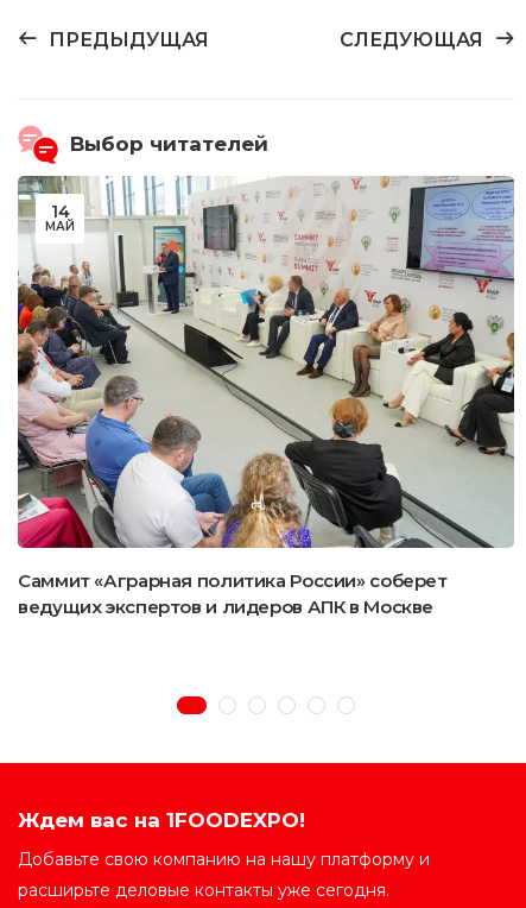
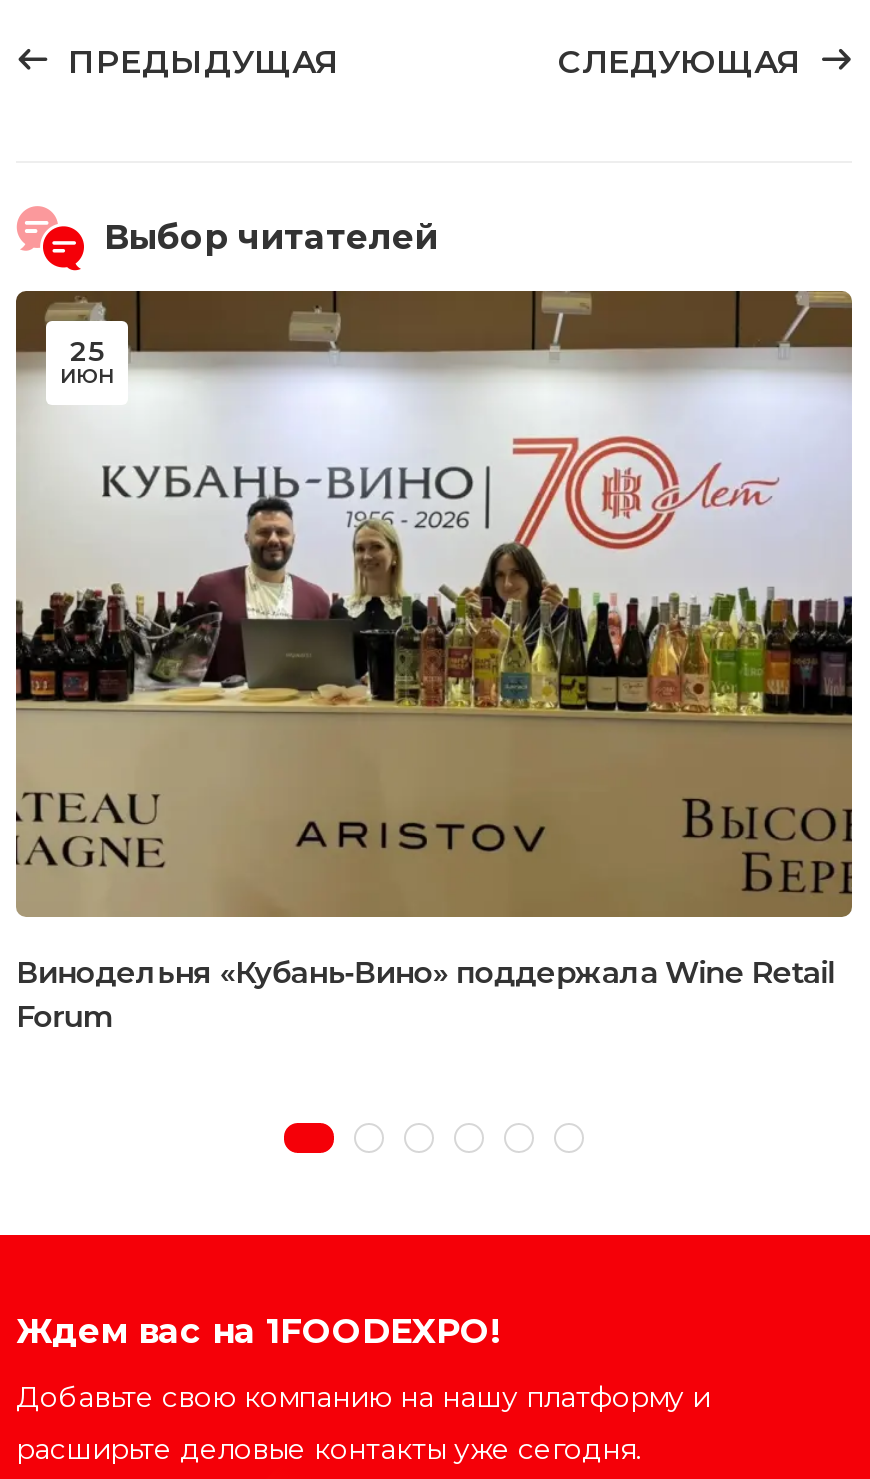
- [image]
- 14
- МАЙ
+ [image]
+ 25
+ ИЮН

- Саммит «Аграрная политика России» соберет
- ведущих экспертов и лидеров АПК в Москве
+ Винодельня «Кубань‑Вино» поддержала Wine Retail
+ Forum
